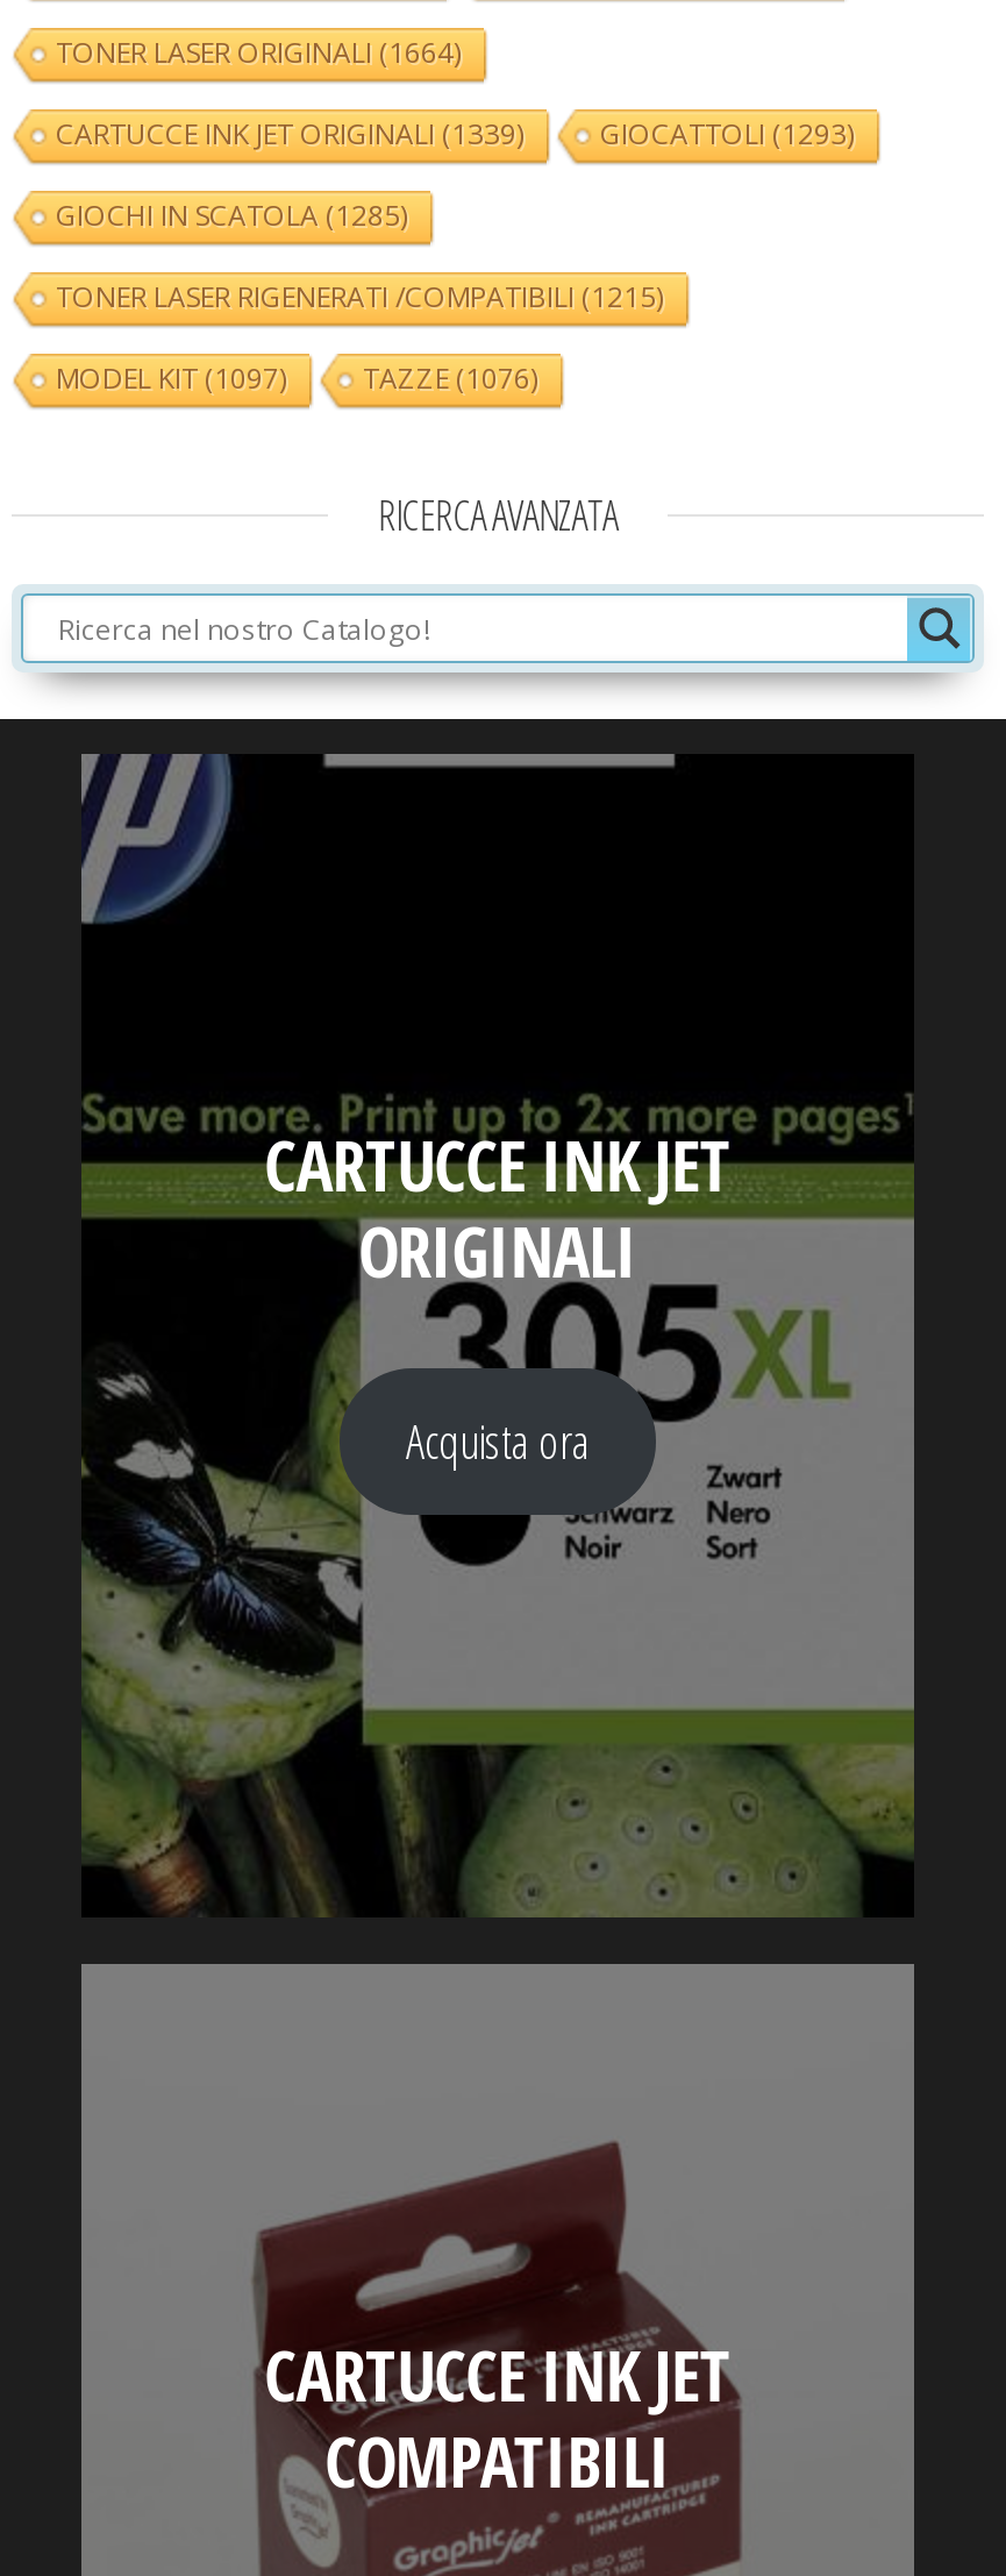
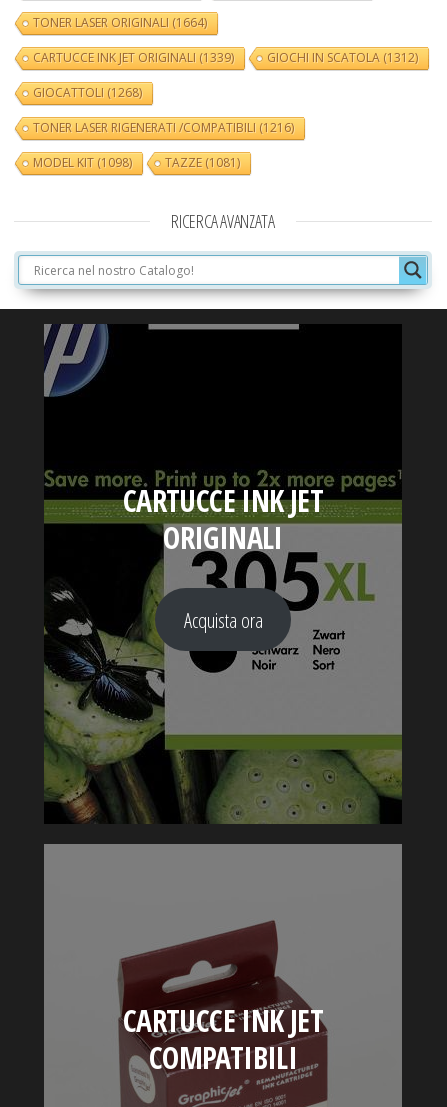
- GIOCATTOLI (1293)
+ GIOCHI IN SCATOLA (1312)

- GIOCHI IN SCATOLA (1285)
+ GIOCATTOLI (1268)

- TONER LASER RIGENERATI /COMPATIBILI (1215)
+ TONER LASER RIGENERATI /COMPATIBILI (1216)

- MODEL KIT (1097)
- TAZZE (1076)
+ MODEL KIT (1098)
+ TAZZE (1081)
